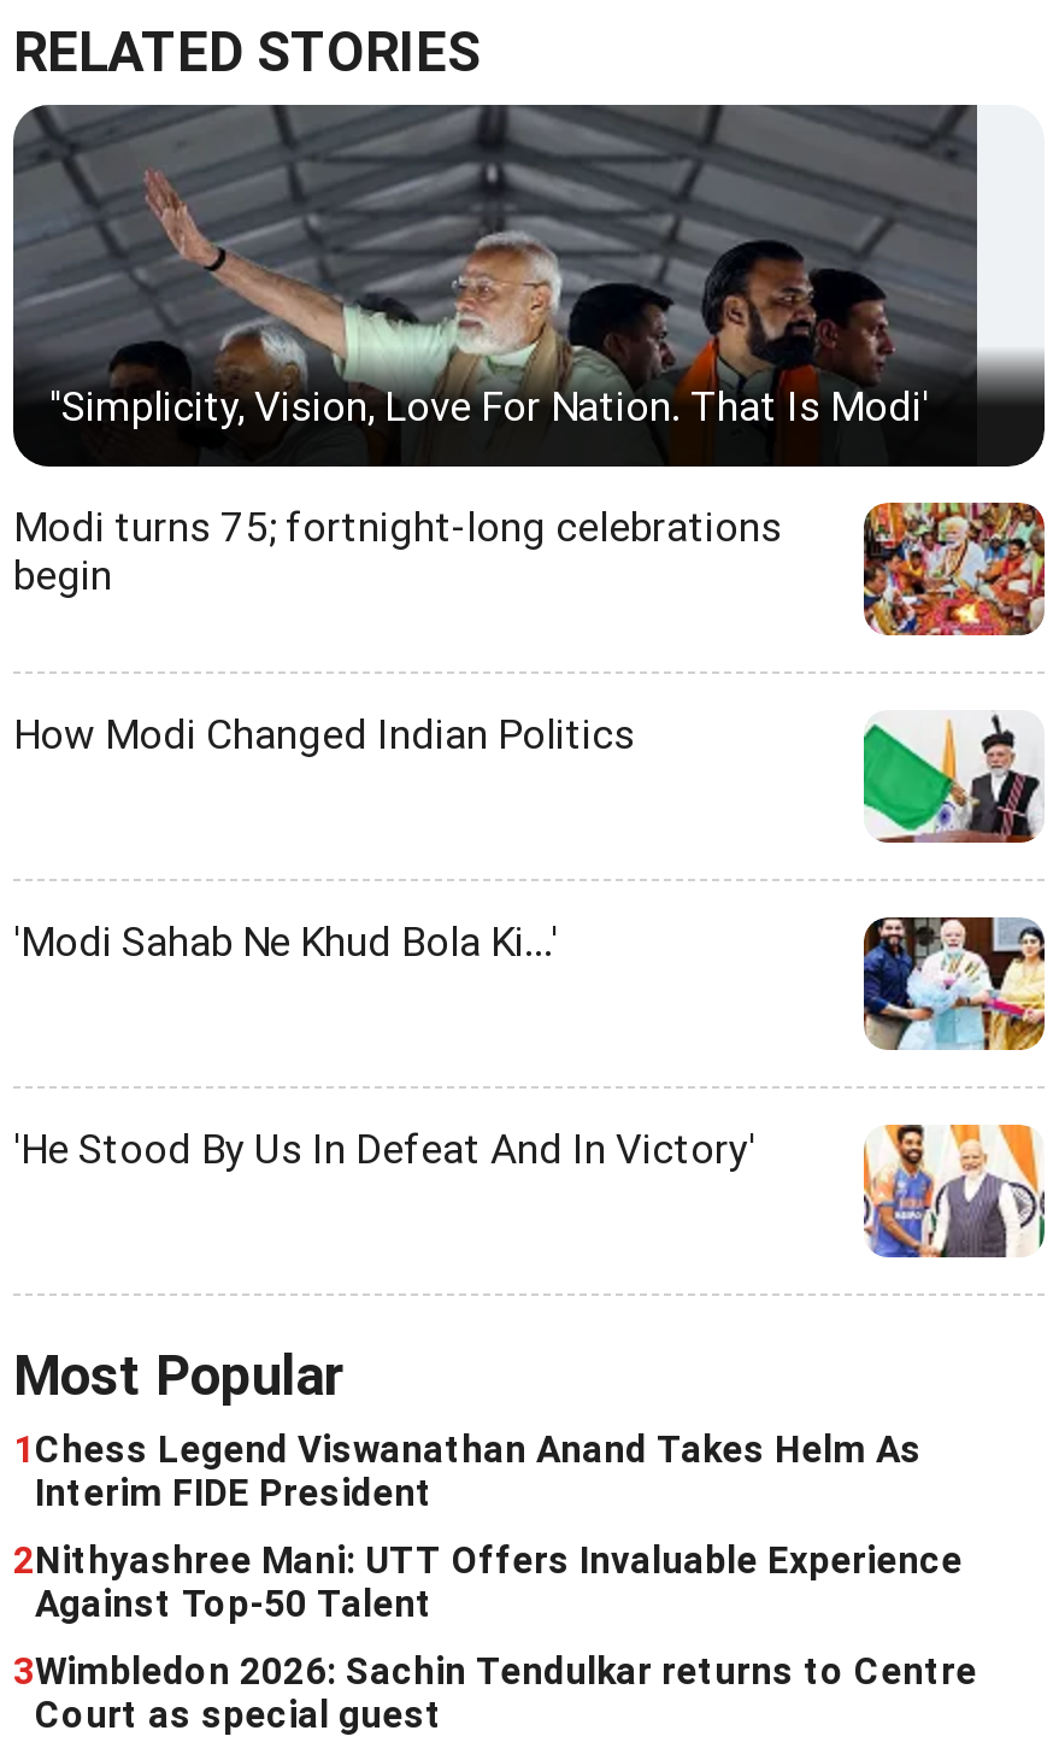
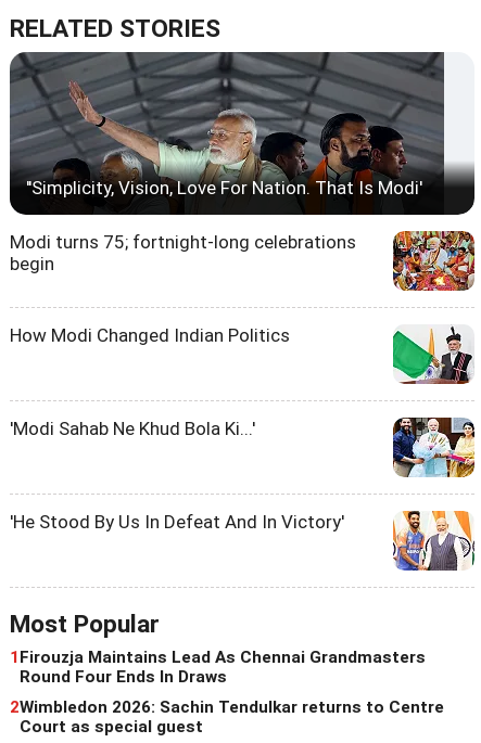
- 1 Chess Legend Viswanathan Anand Takes Helm As
- Interim FIDE President
- 2Nithyashree Mani: UTT Offers Invaluable Experience
- Against Top-50 Talent
- 3Wimbledon 2026: Sachin Tendulkar returns to Centre
+ 1 Firouzja Maintains Lead As Chennai Grandmasters
+ Round Four Ends In Draws
+ 2Wimbledon 2026: Sachin Tendulkar returns to Centre
